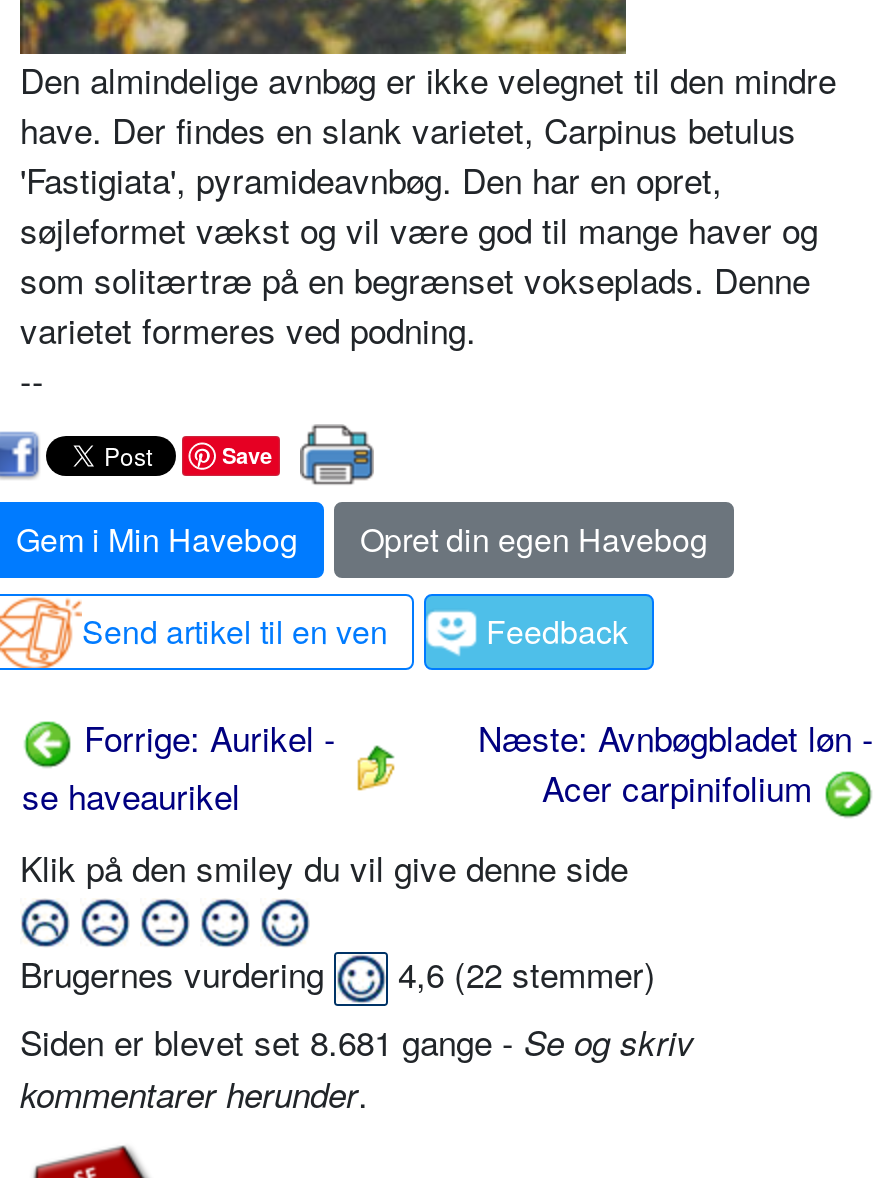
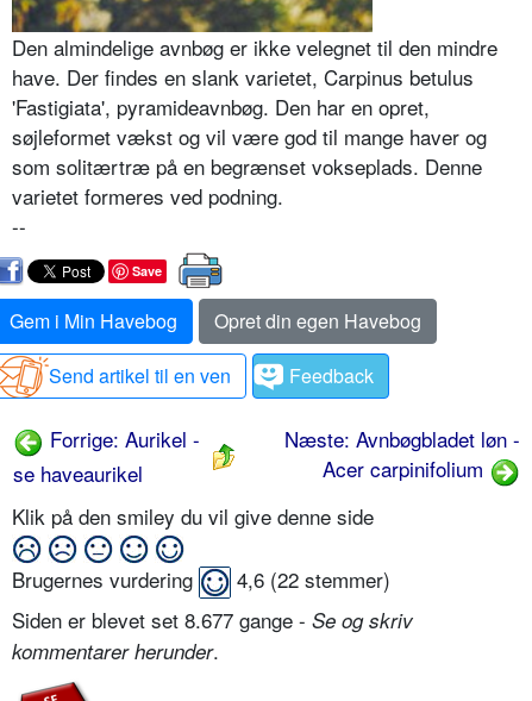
- Siden er blevet set 8.681 gange - Se og skriv
+ Siden er blevet set 8.677 gange - Se og skriv
